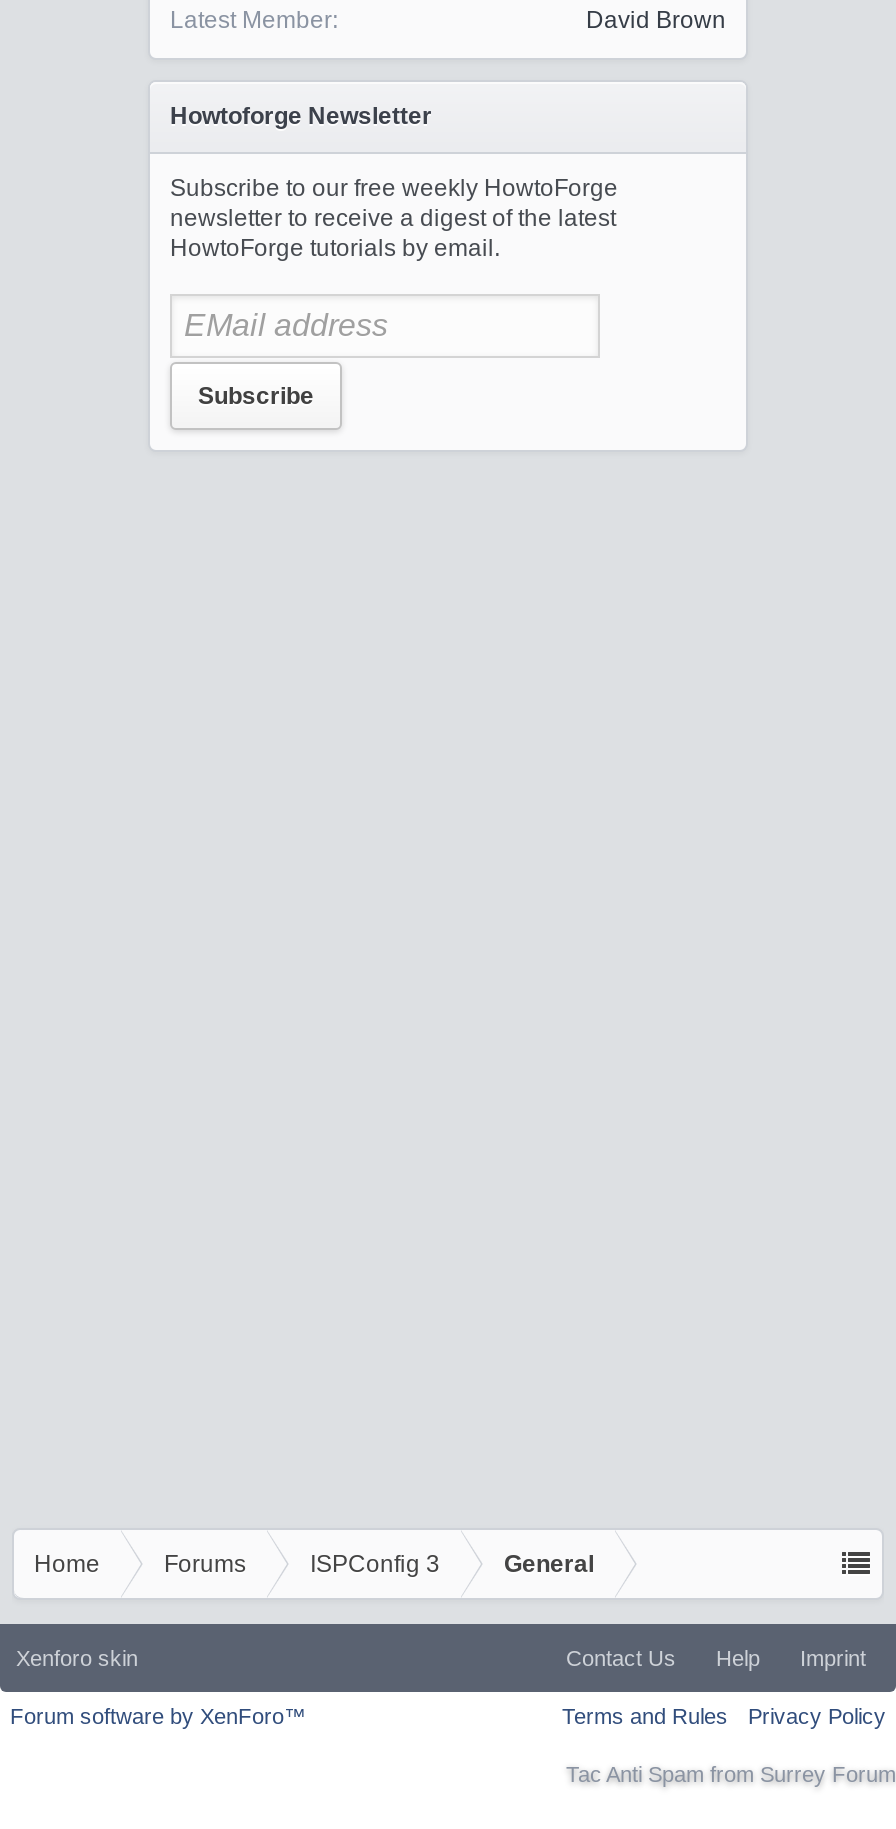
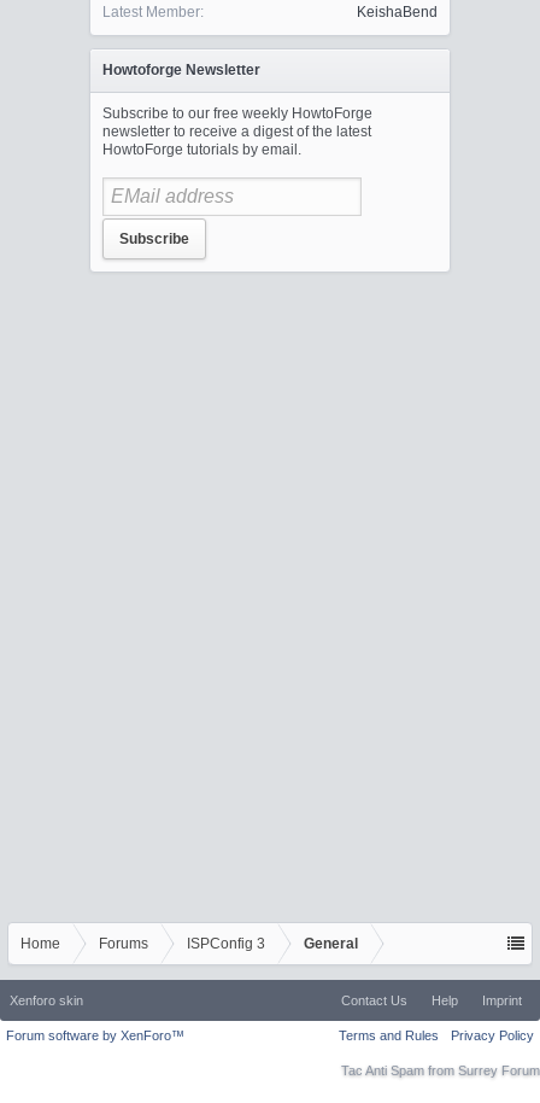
- David Brown
+ KeishaBend
